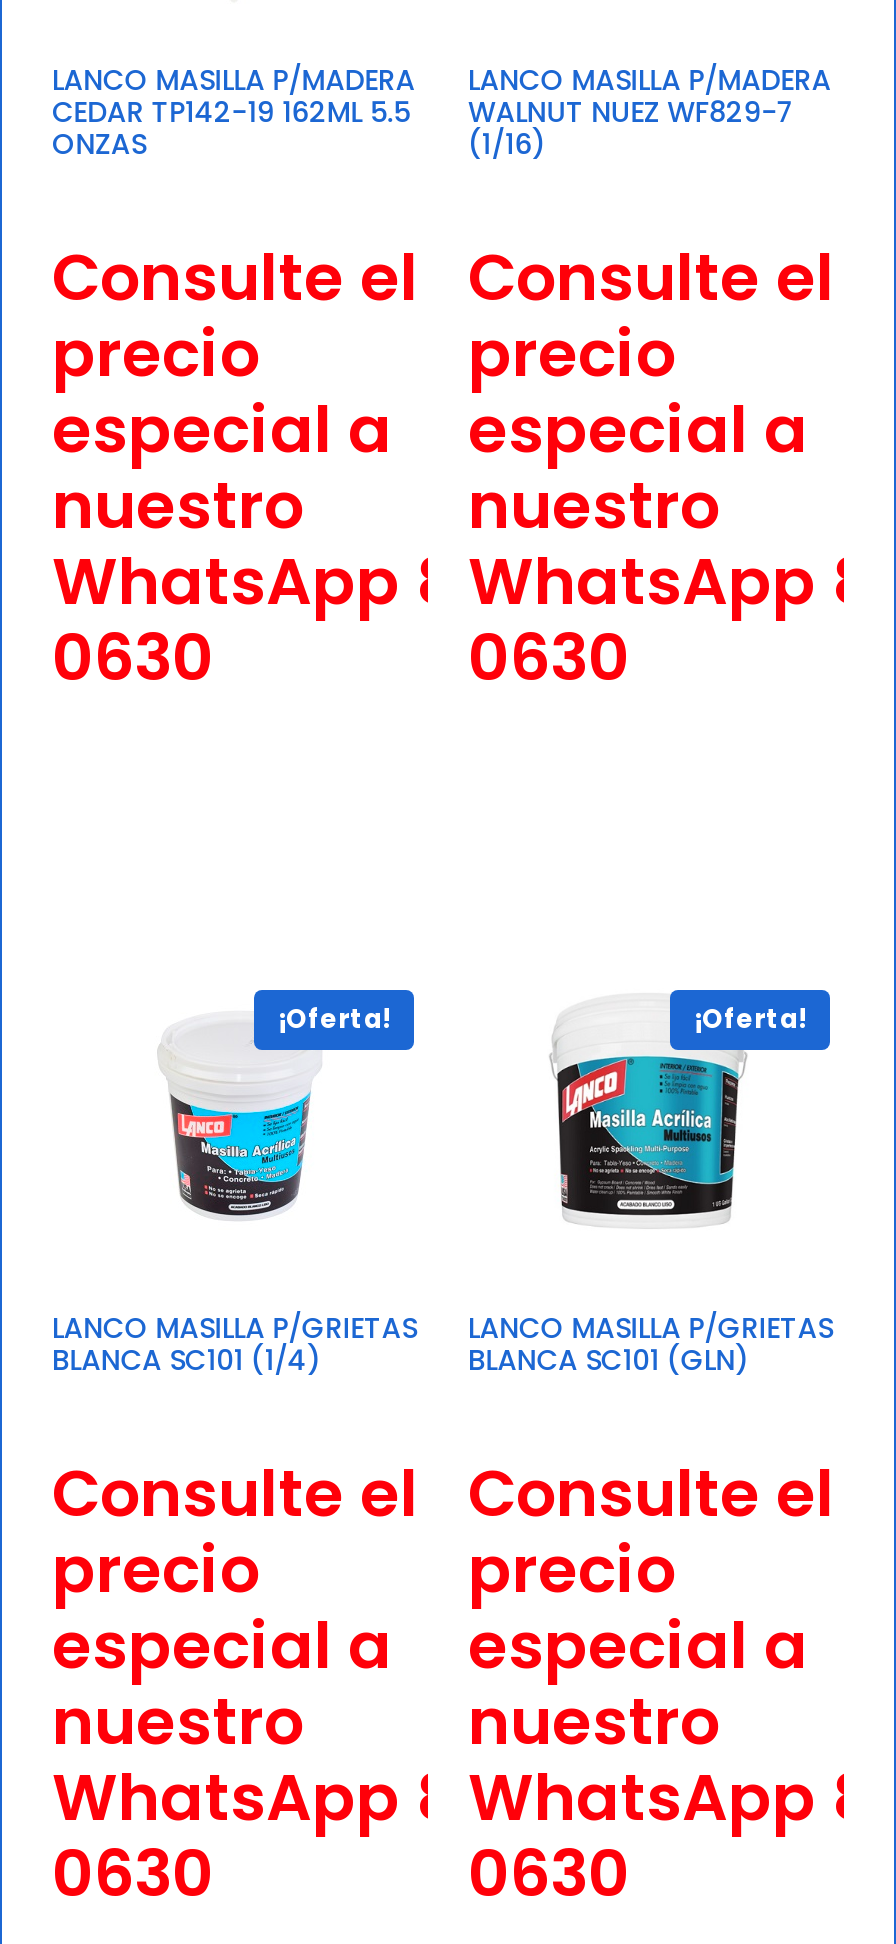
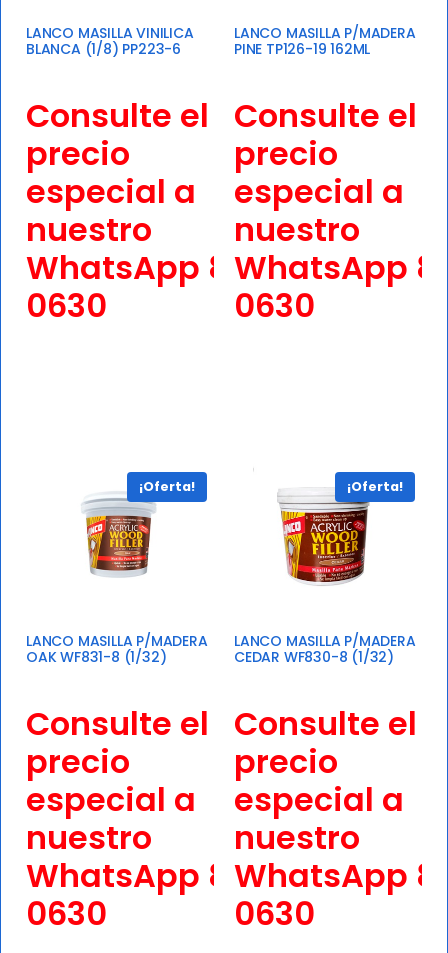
- LANCO MASILLA P/MADERA
- CEDAR TP142-19 162ML 5.5
- ONZAS
+ LANCO MASILLA VINILICA
+ BLANCA (1/8) PP223-6

- WALNUT NUEZ WF829-7
- (1/16)
+ PINE TP126-19 162ML

- [image]
+ [image]

- [image]
+ [image]

- LANCO MASILLA P/GRIETAS
- BLANCA SC101 (1/4)
+ LANCO MASILLA P/MADERA
+ OAK WF831-8 (1/32)

- LANCO MASILLA P/GRIETAS
- BLANCA SC101 (GLN)
+ LANCO MASILLA P/MADERA
+ CEDAR WF830-8 (1/32)
